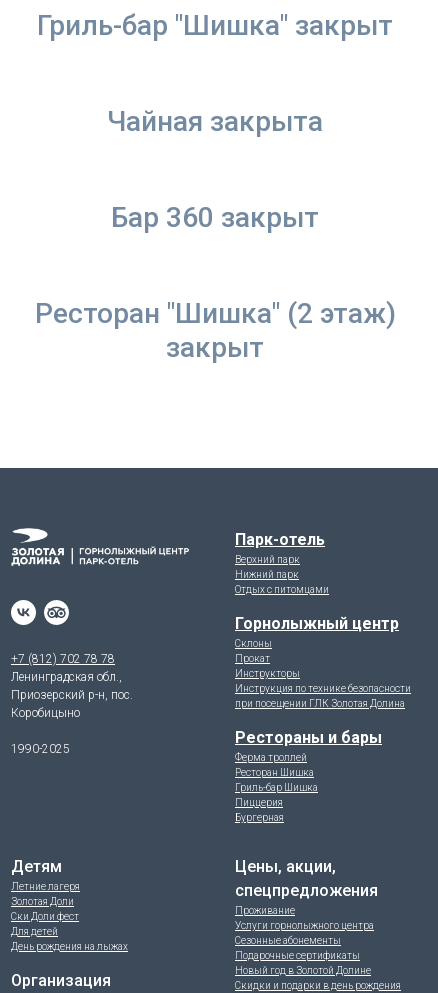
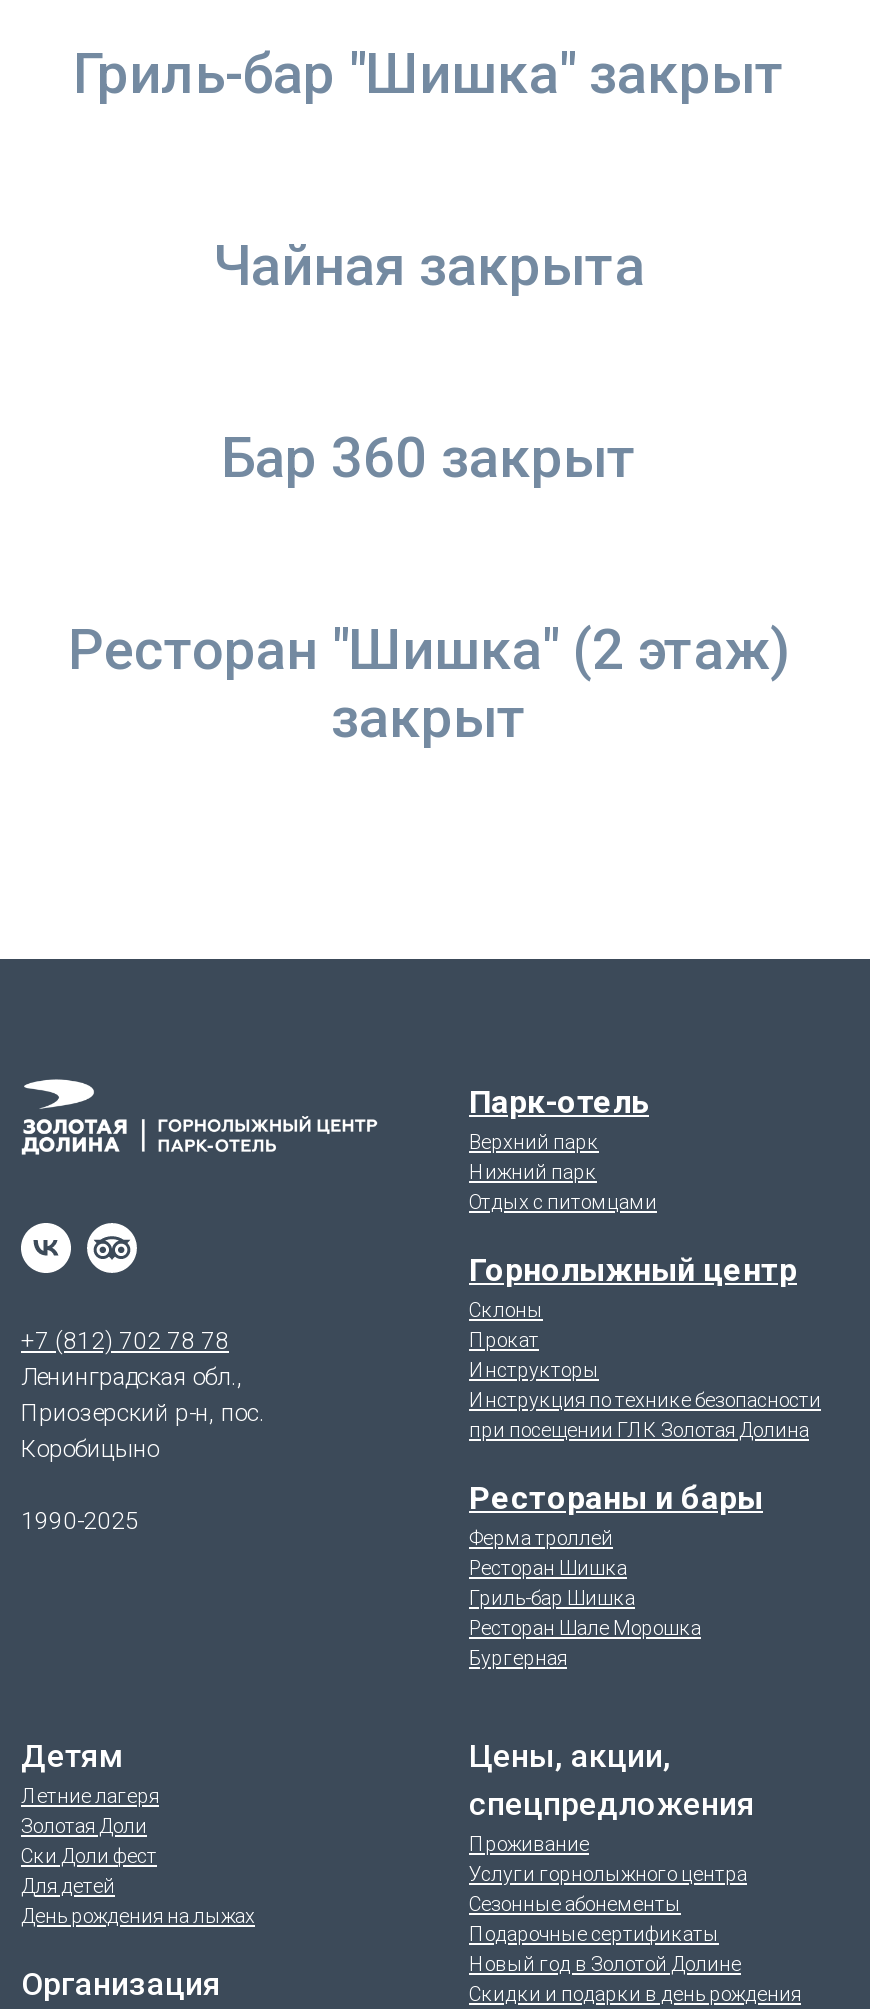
- Пиццерия
+ Ресторан Шале Морошка
